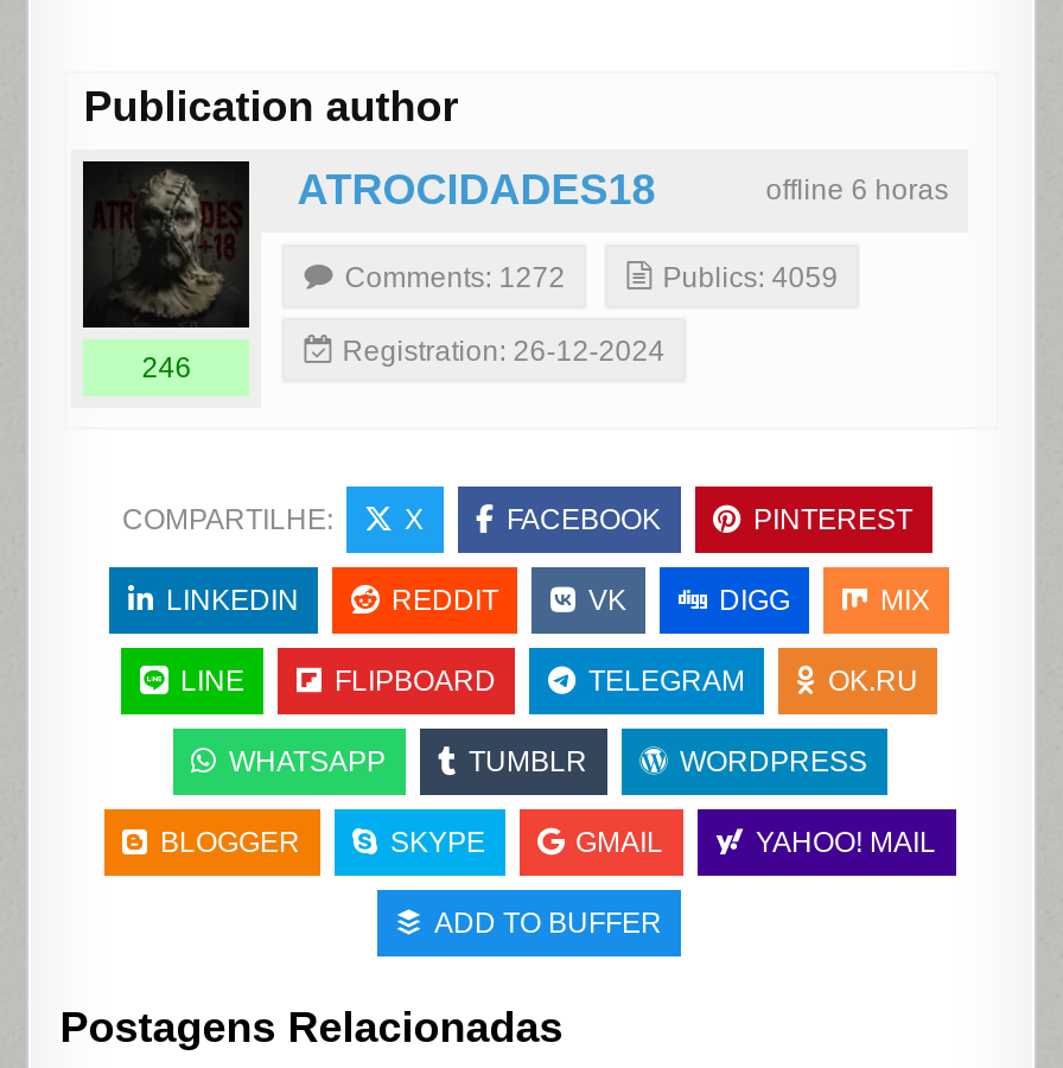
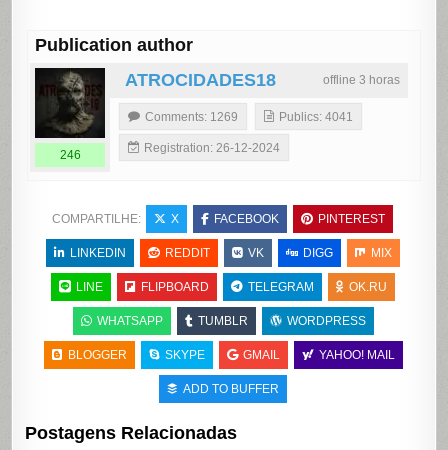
- offline 6 horas
+ offline 3 horas

- Comments: 1272
+ Comments: 1269

- Publics: 4059
+ Publics: 4041
